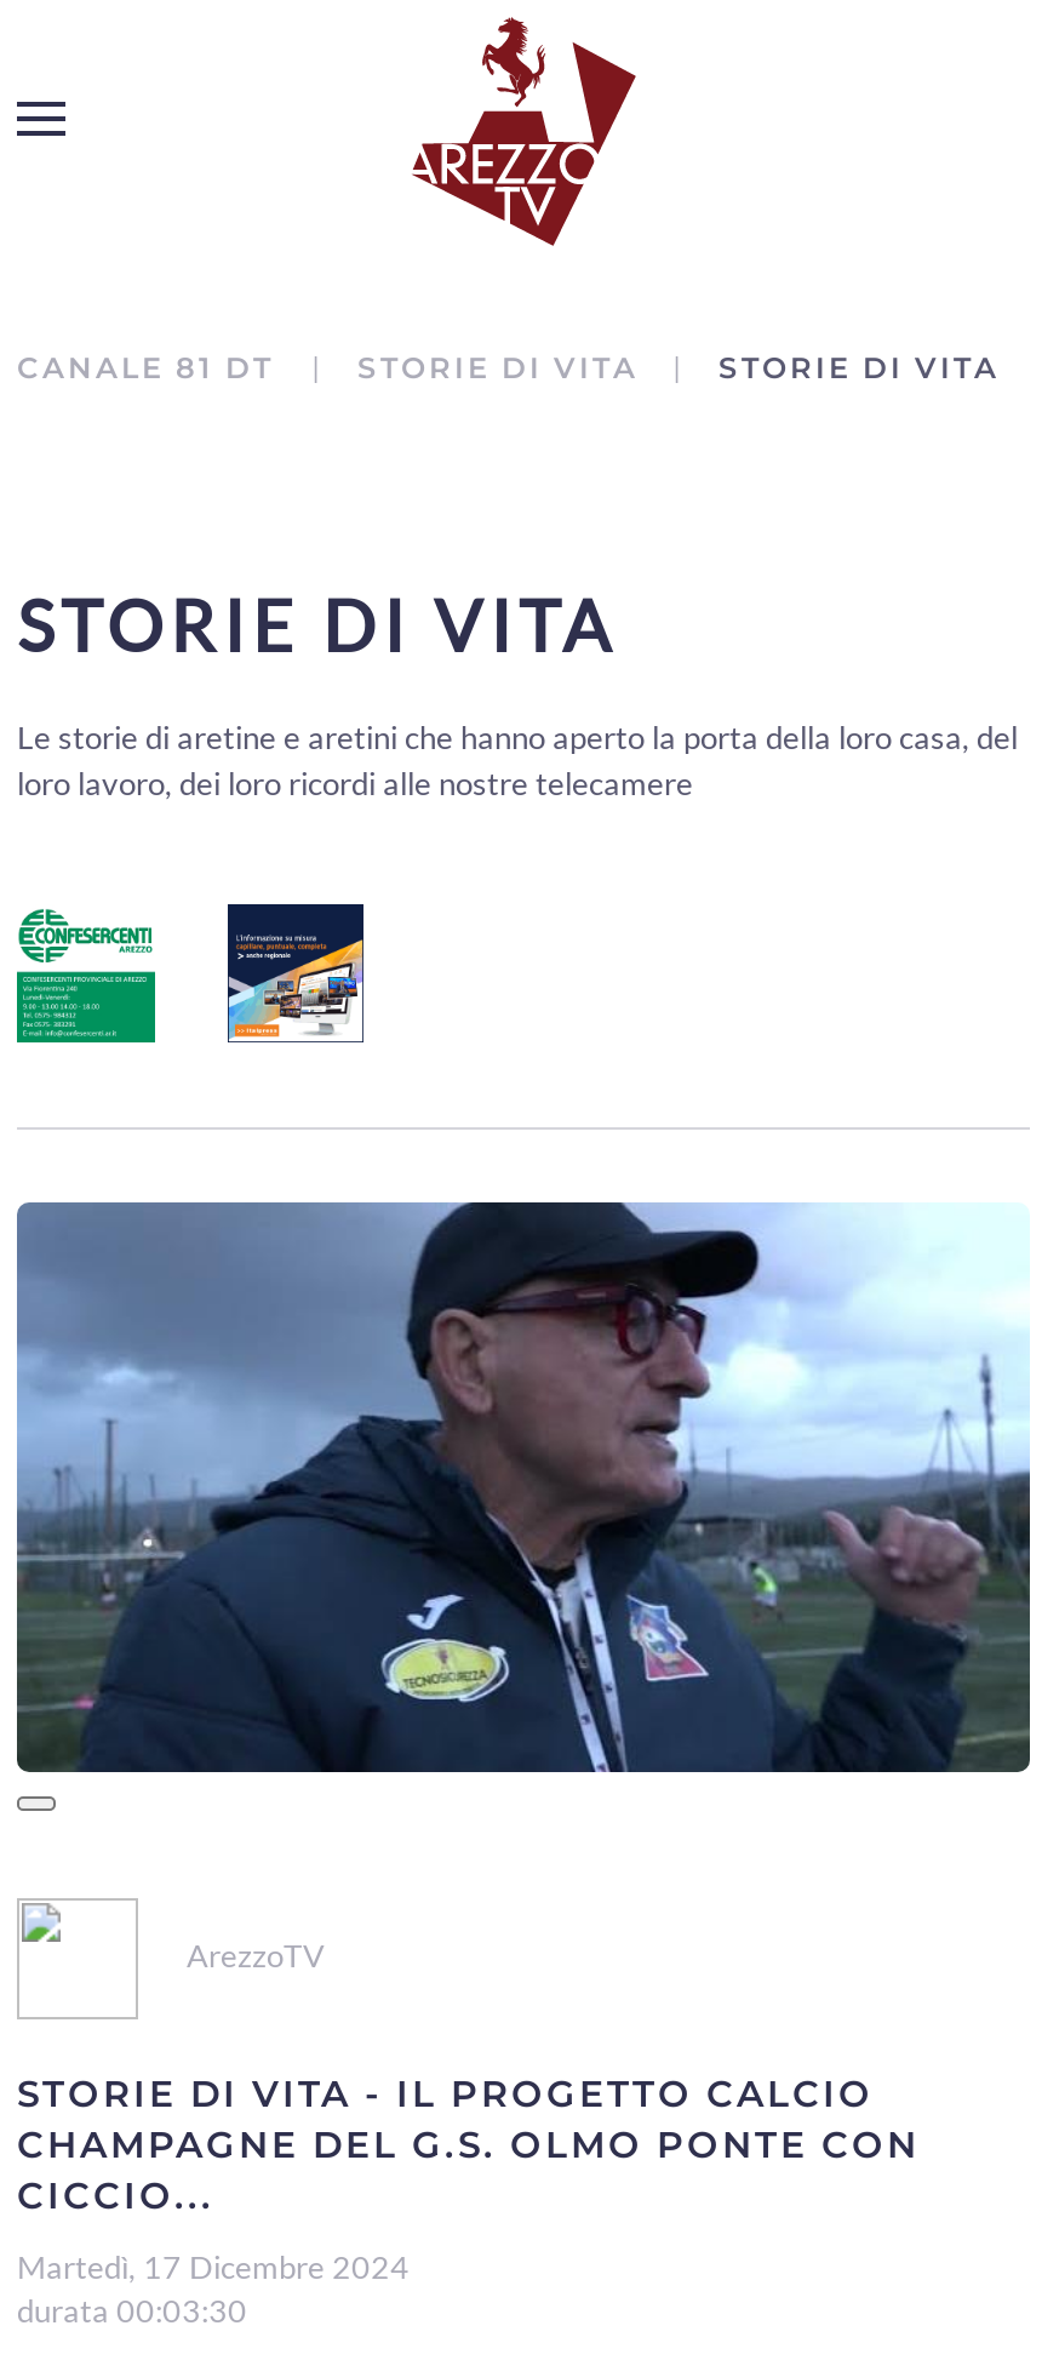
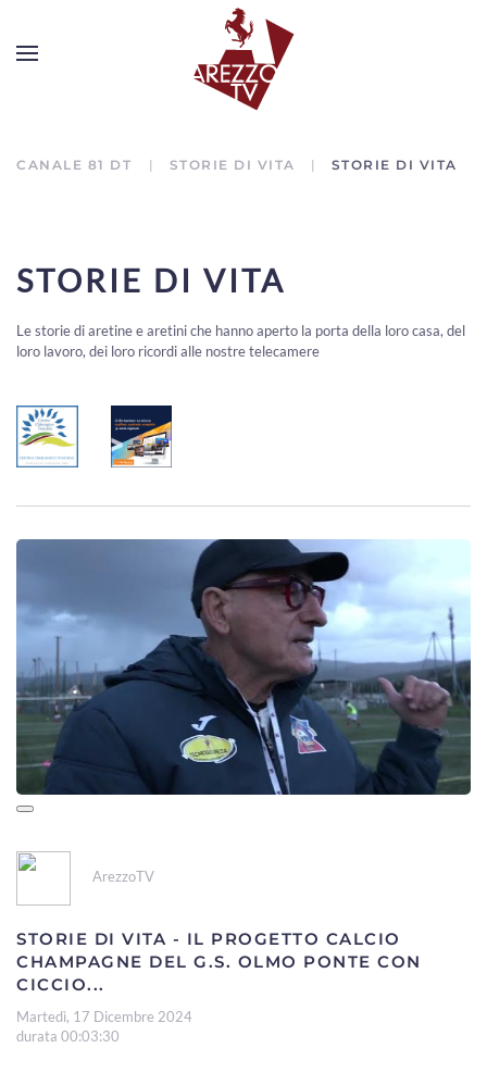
- [image]
+ [image]
